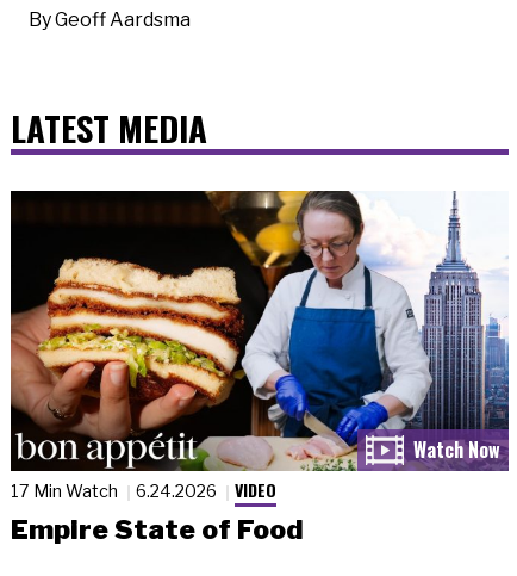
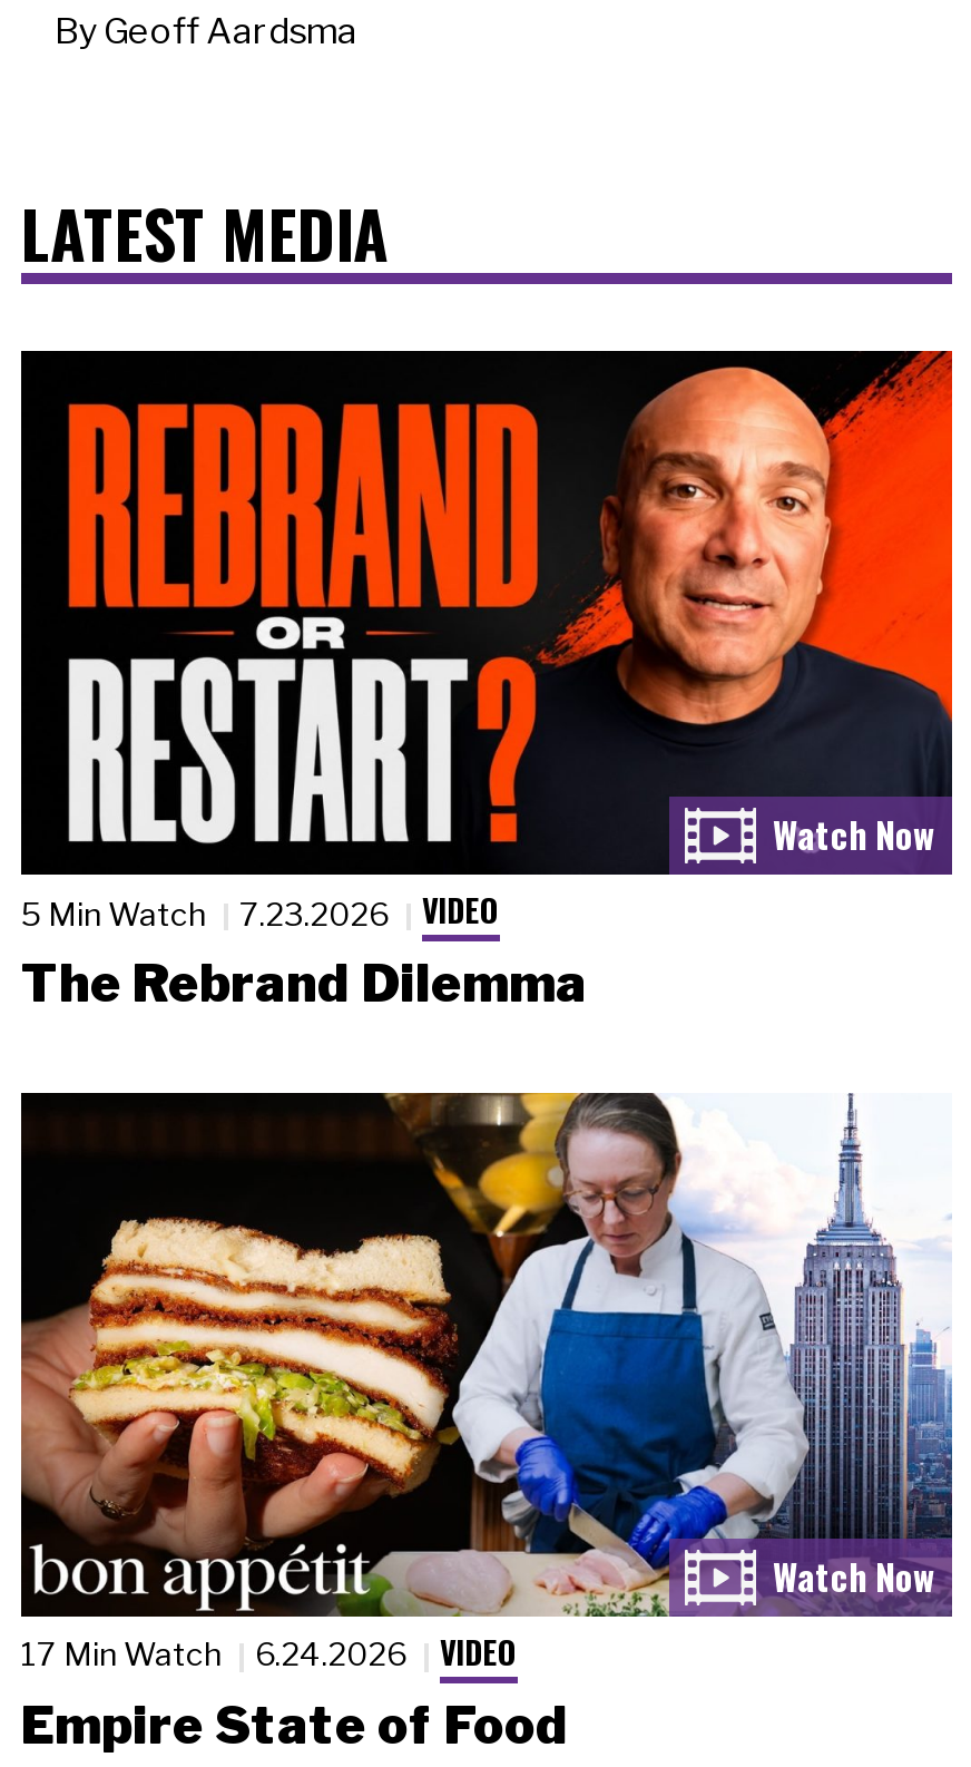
+ [image]
+ 5 Min Watch
+ 7.23.2026
+ VIDEO
+ The Rebrand Dilemma
